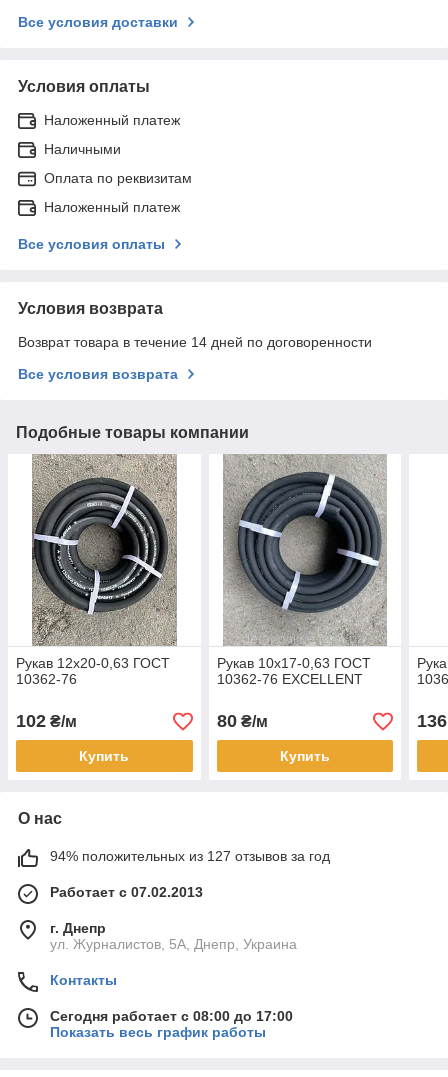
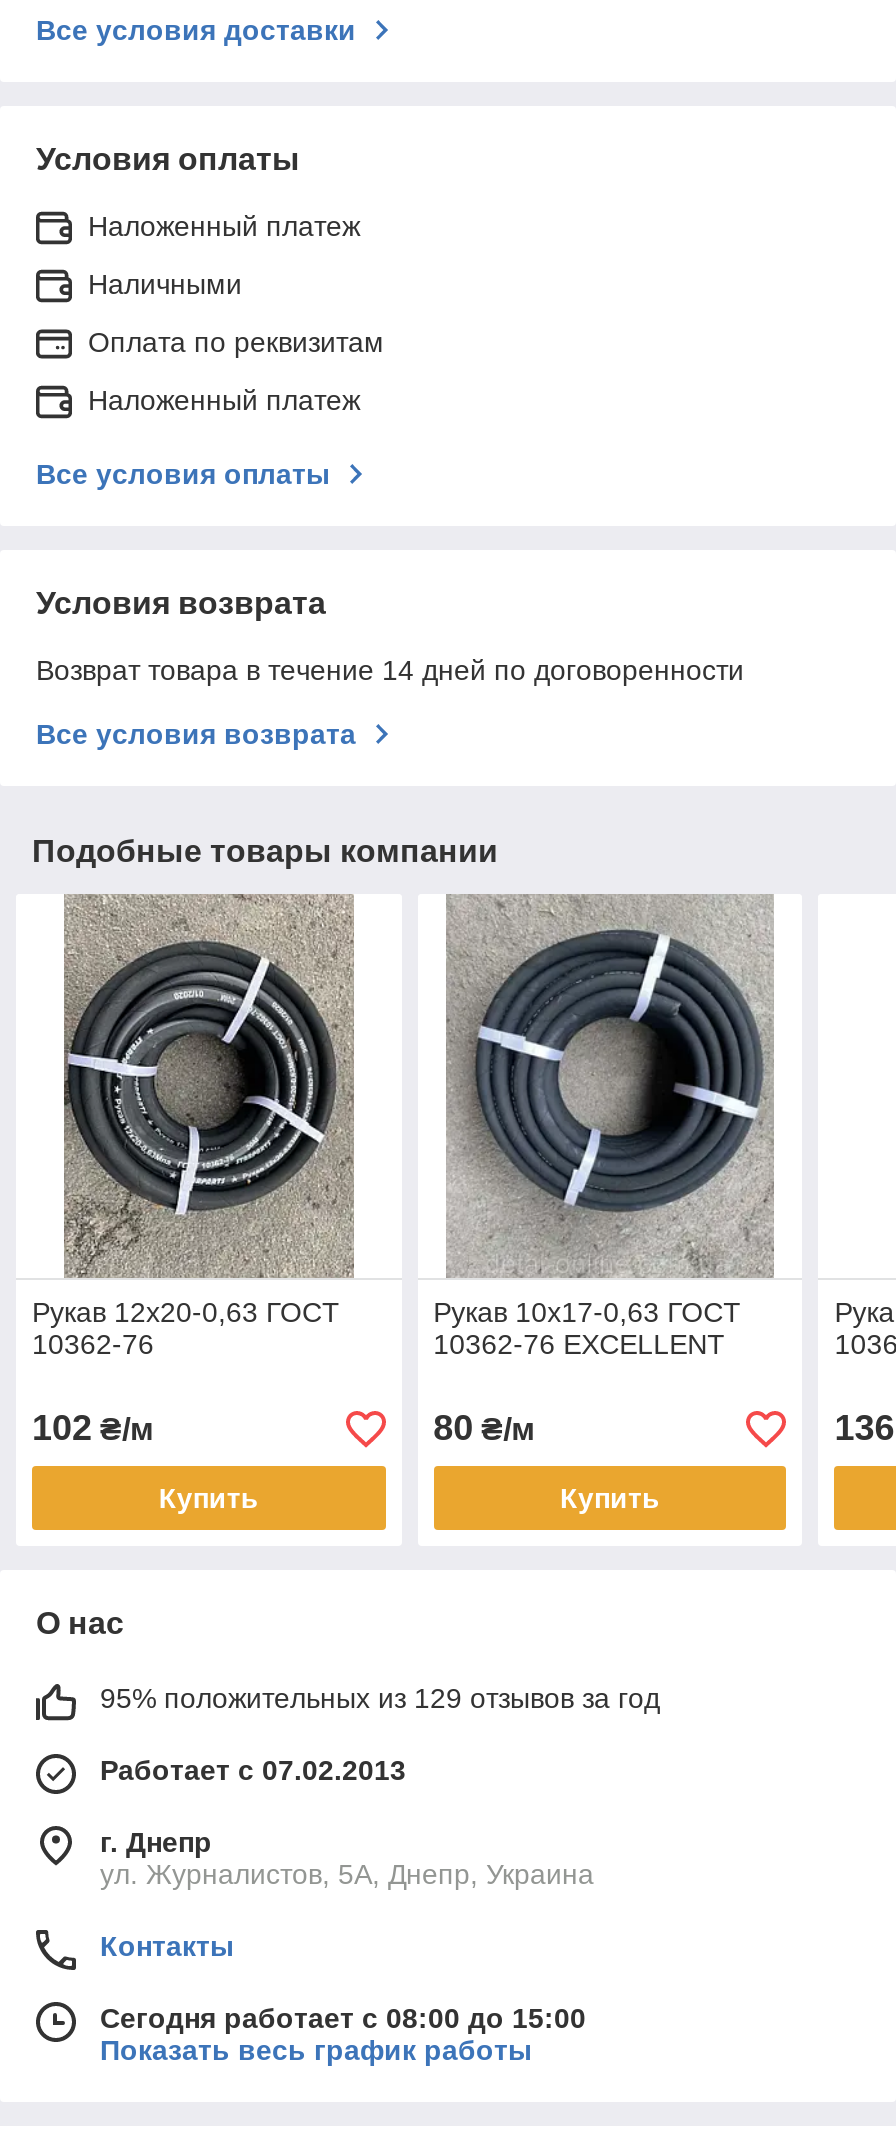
- 94% положительных из 127 отзывов за год
+ 95% положительных из 129 отзывов за год

- Сегодня работает с 08:00 до 17:00
+ Сегодня работает с 08:00 до 15:00
